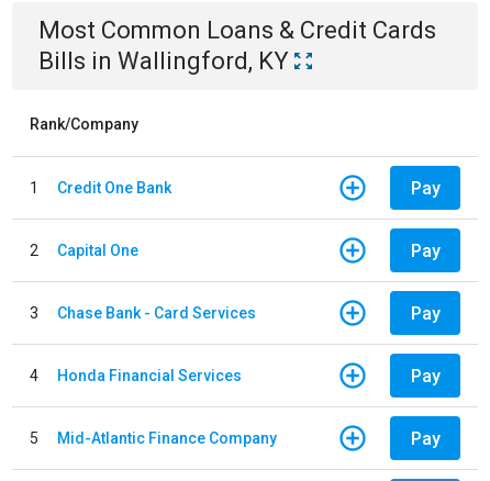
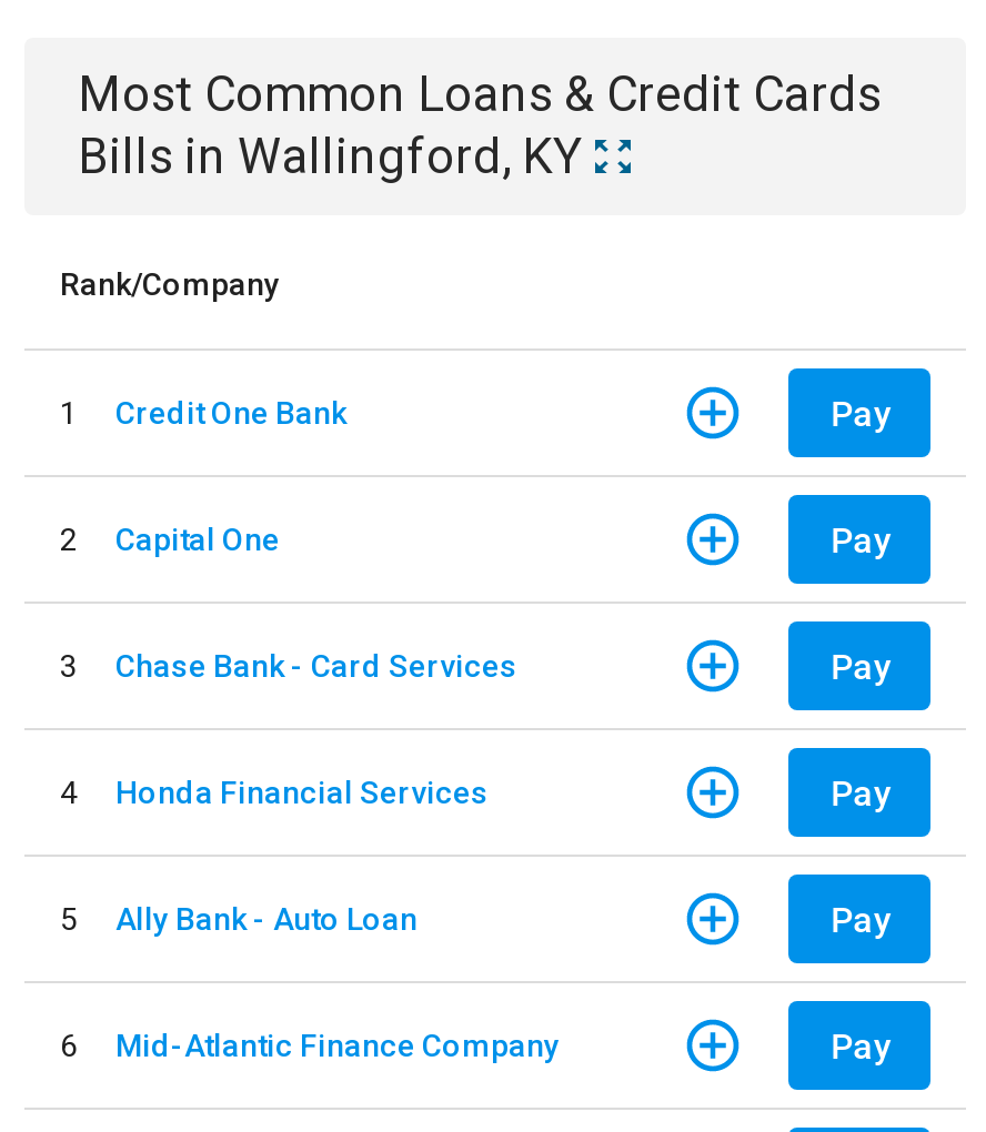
+ Ally Bank - Auto Loan
+ Pay
+ 6
